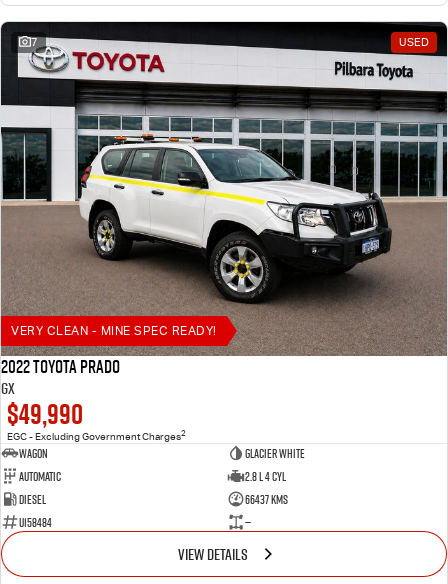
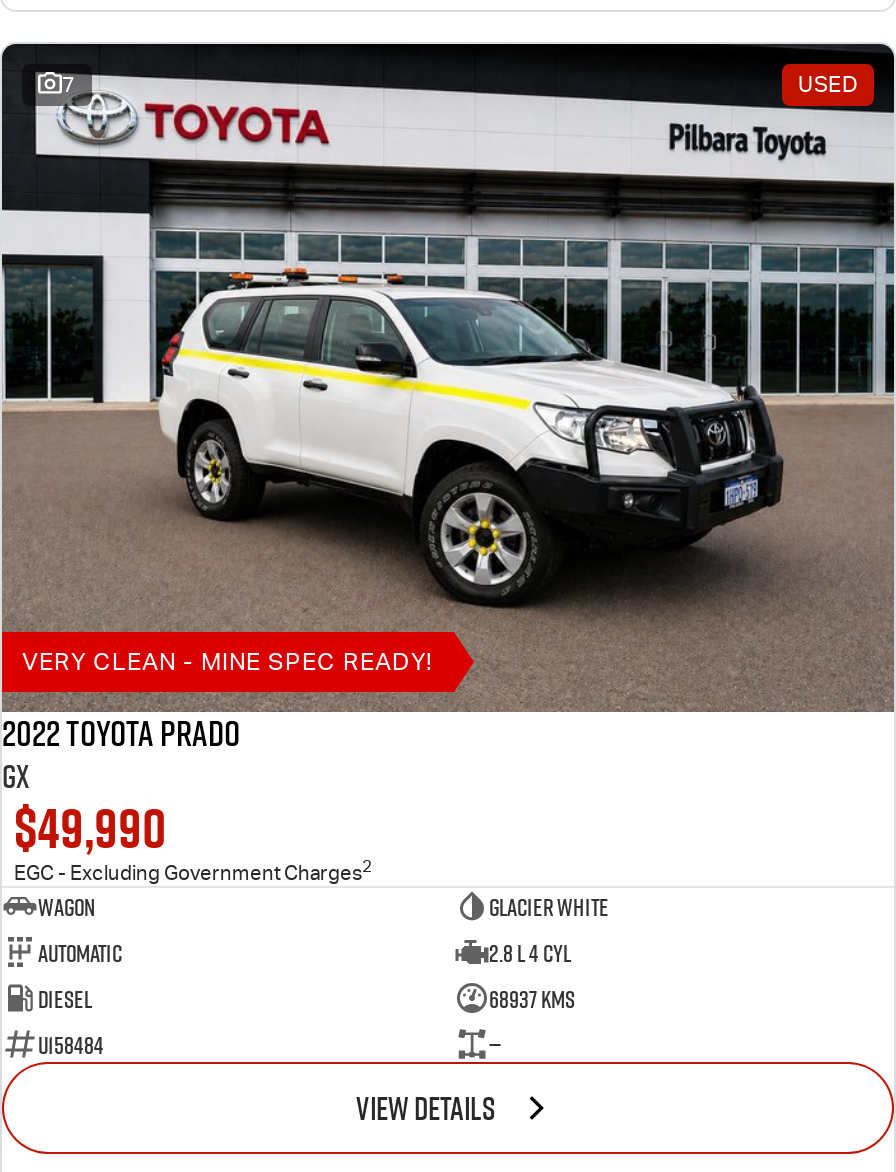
- 66437 Kms
+ 68937 Kms
